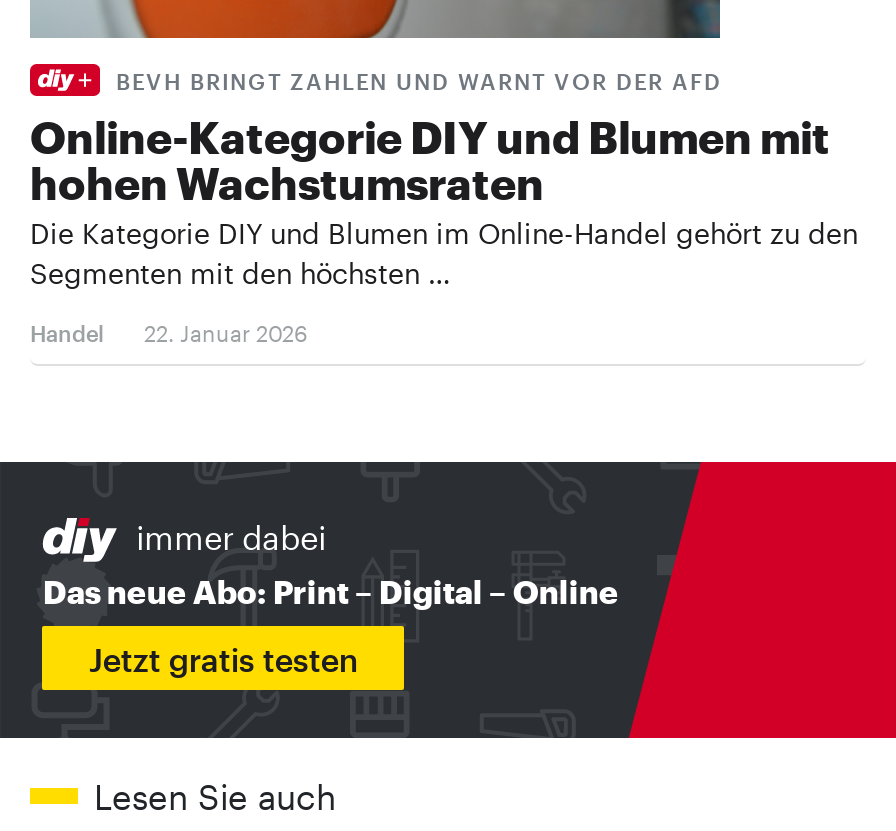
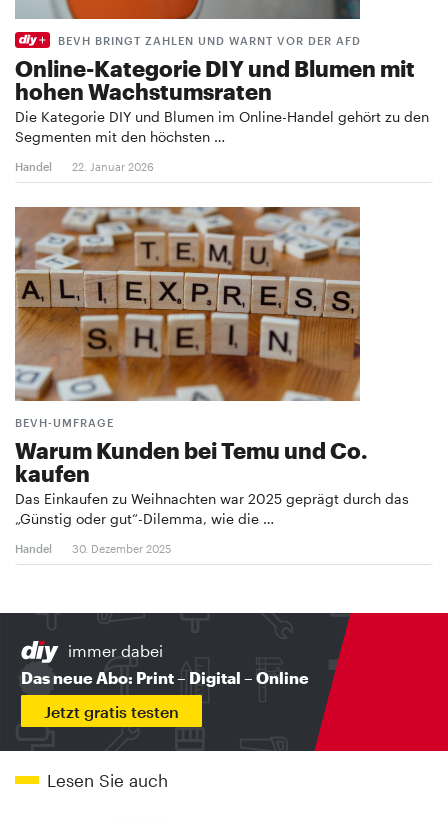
+ [image]
+ BEVH-UMFRAGE
+ Warum Kunden bei Temu und Co.
+ kaufen
+ Das Einkaufen zu Weihnachten war 2025 geprägt durch das
+ „Günstig oder gut“-Dilemma, wie die …
+ Handel
+ 30. Dezember 2025
